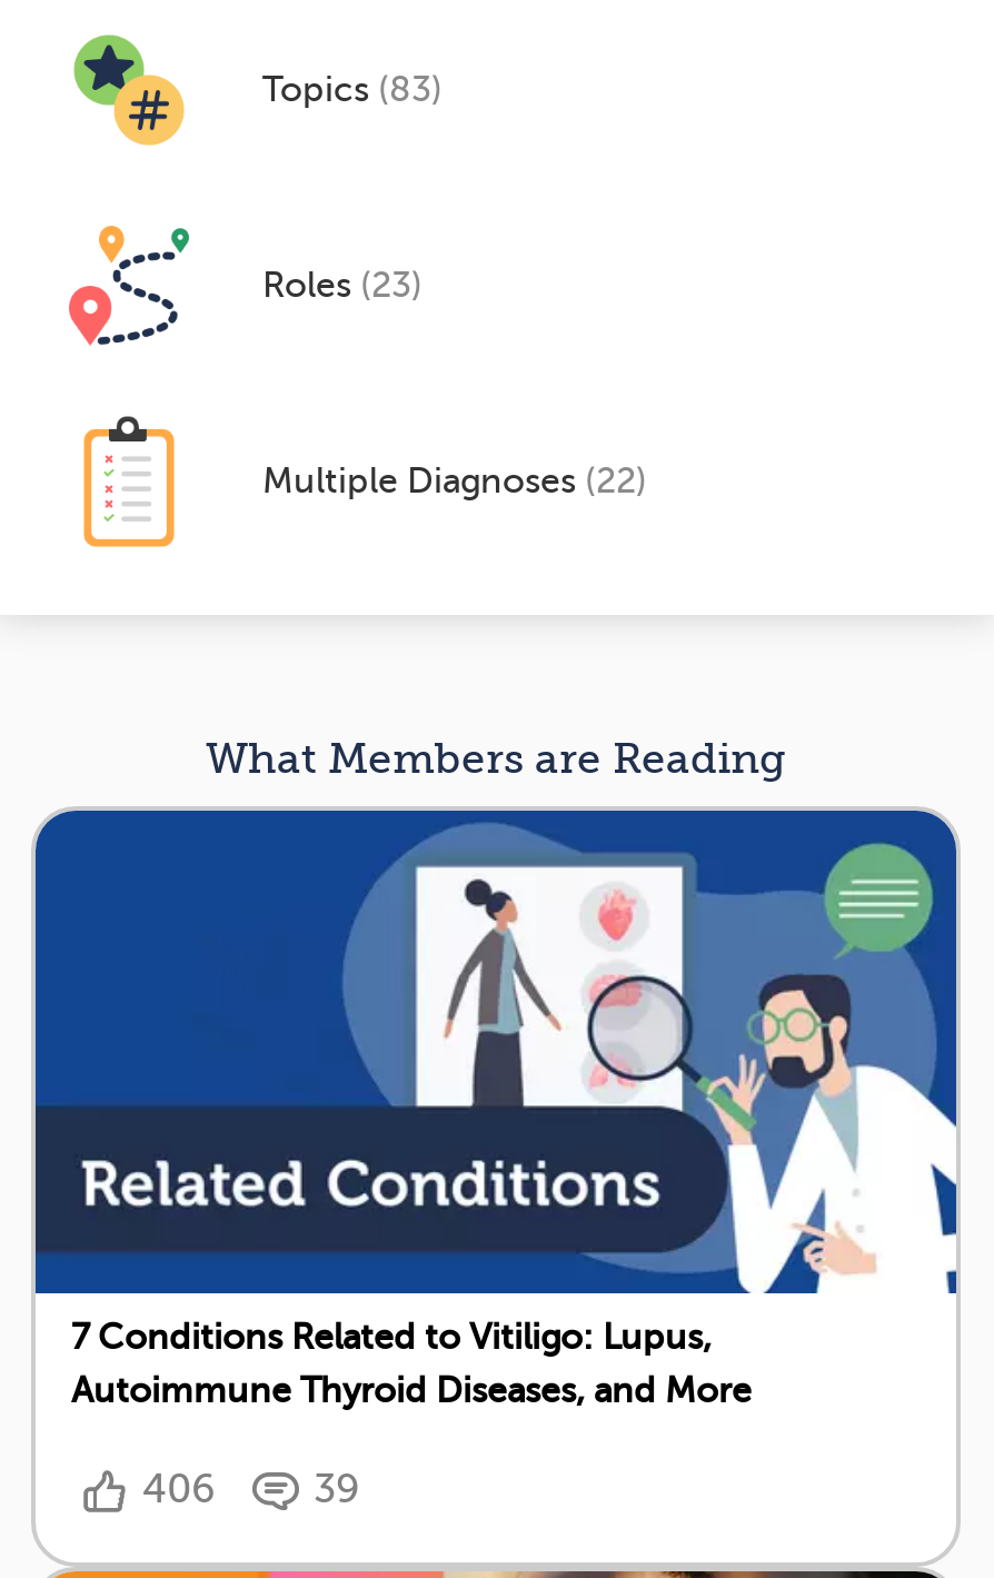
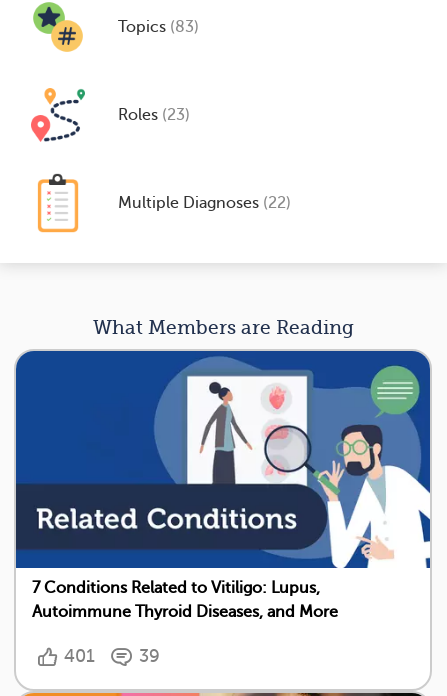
- 406
+ 401
